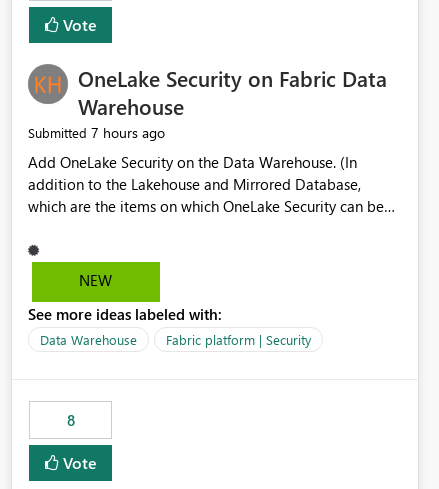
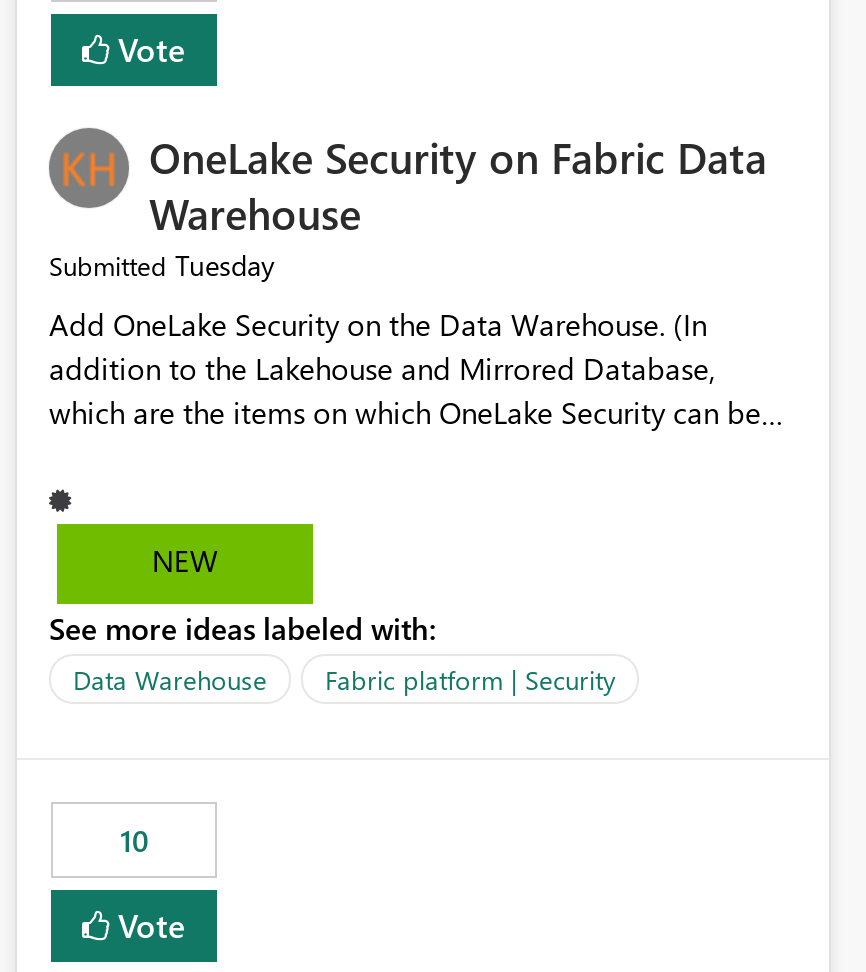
- Submitted 7 hours ago
+ Submitted Tuesday

- 8
+ 10
